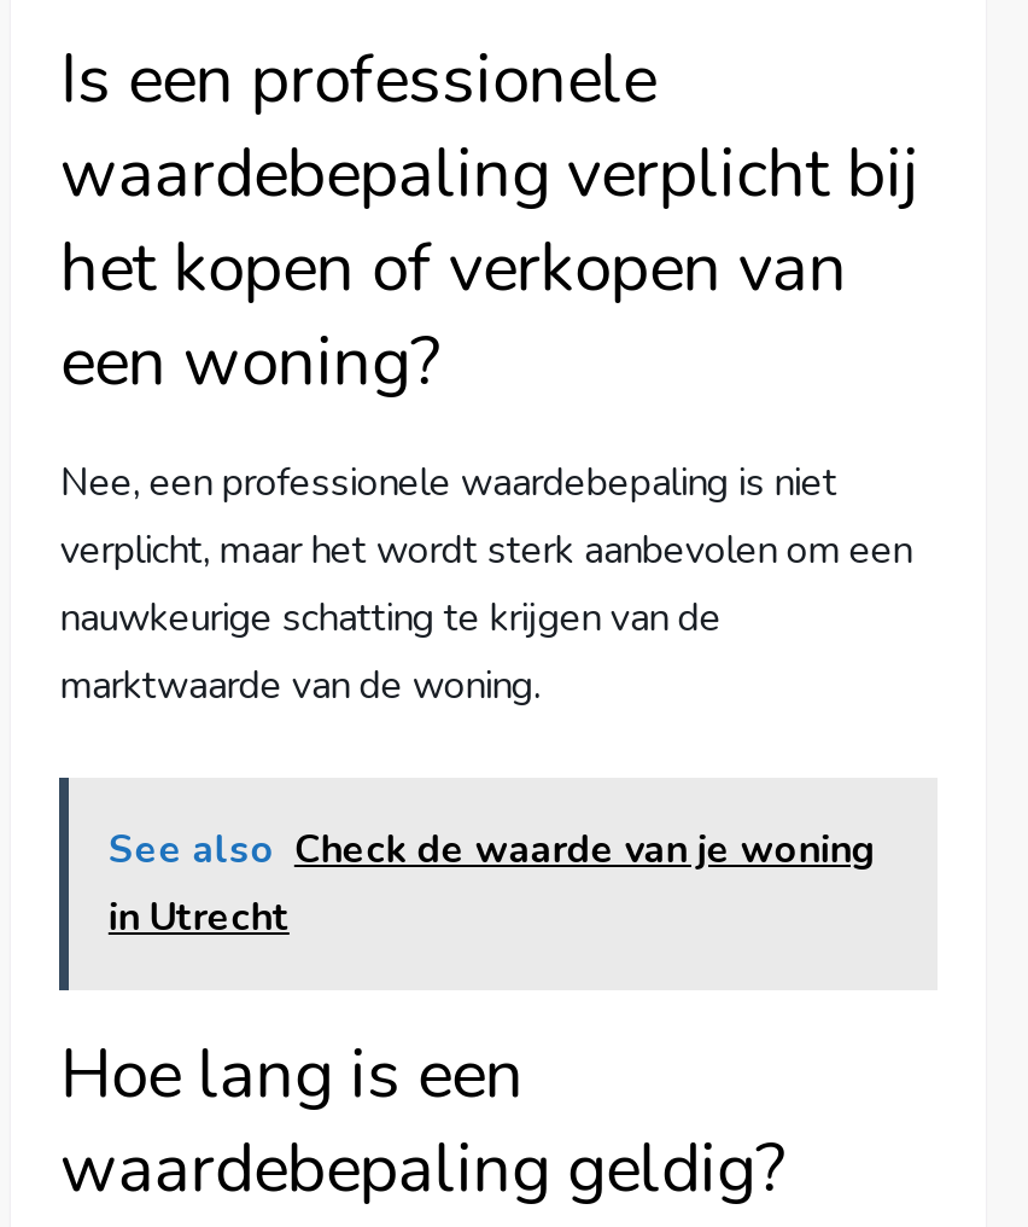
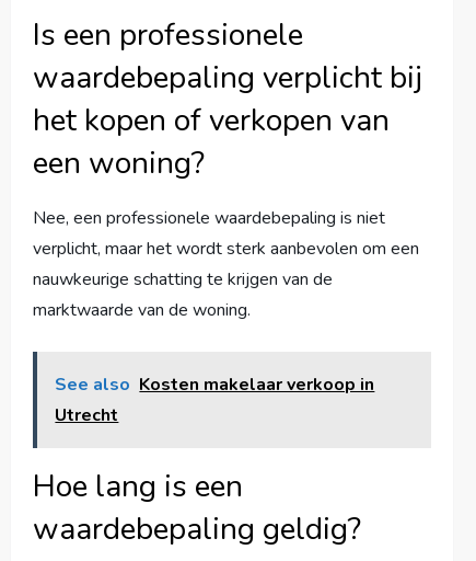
- See also Check de waarde van je woning
- in Utrecht
+ See also Kosten makelaar verkoop in
+ Utrecht
